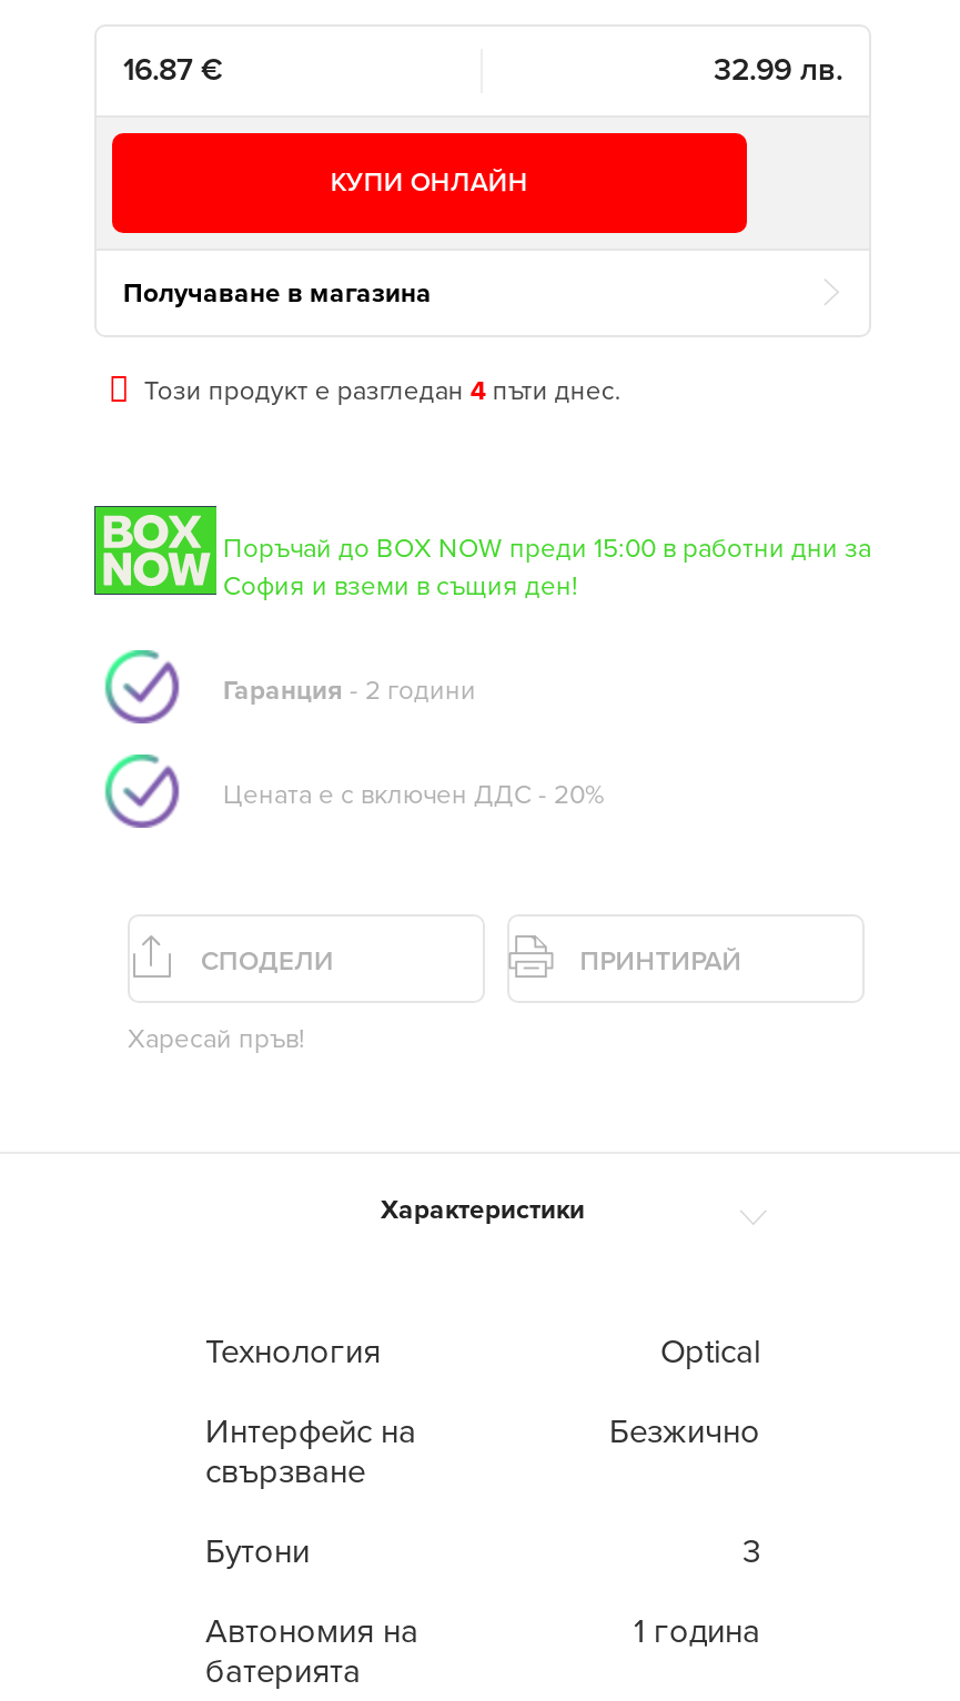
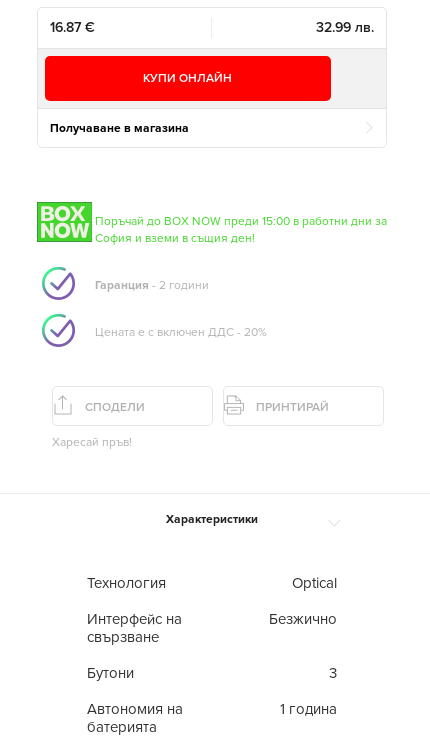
- Този продукт е разгледан 4 пъти днес.
